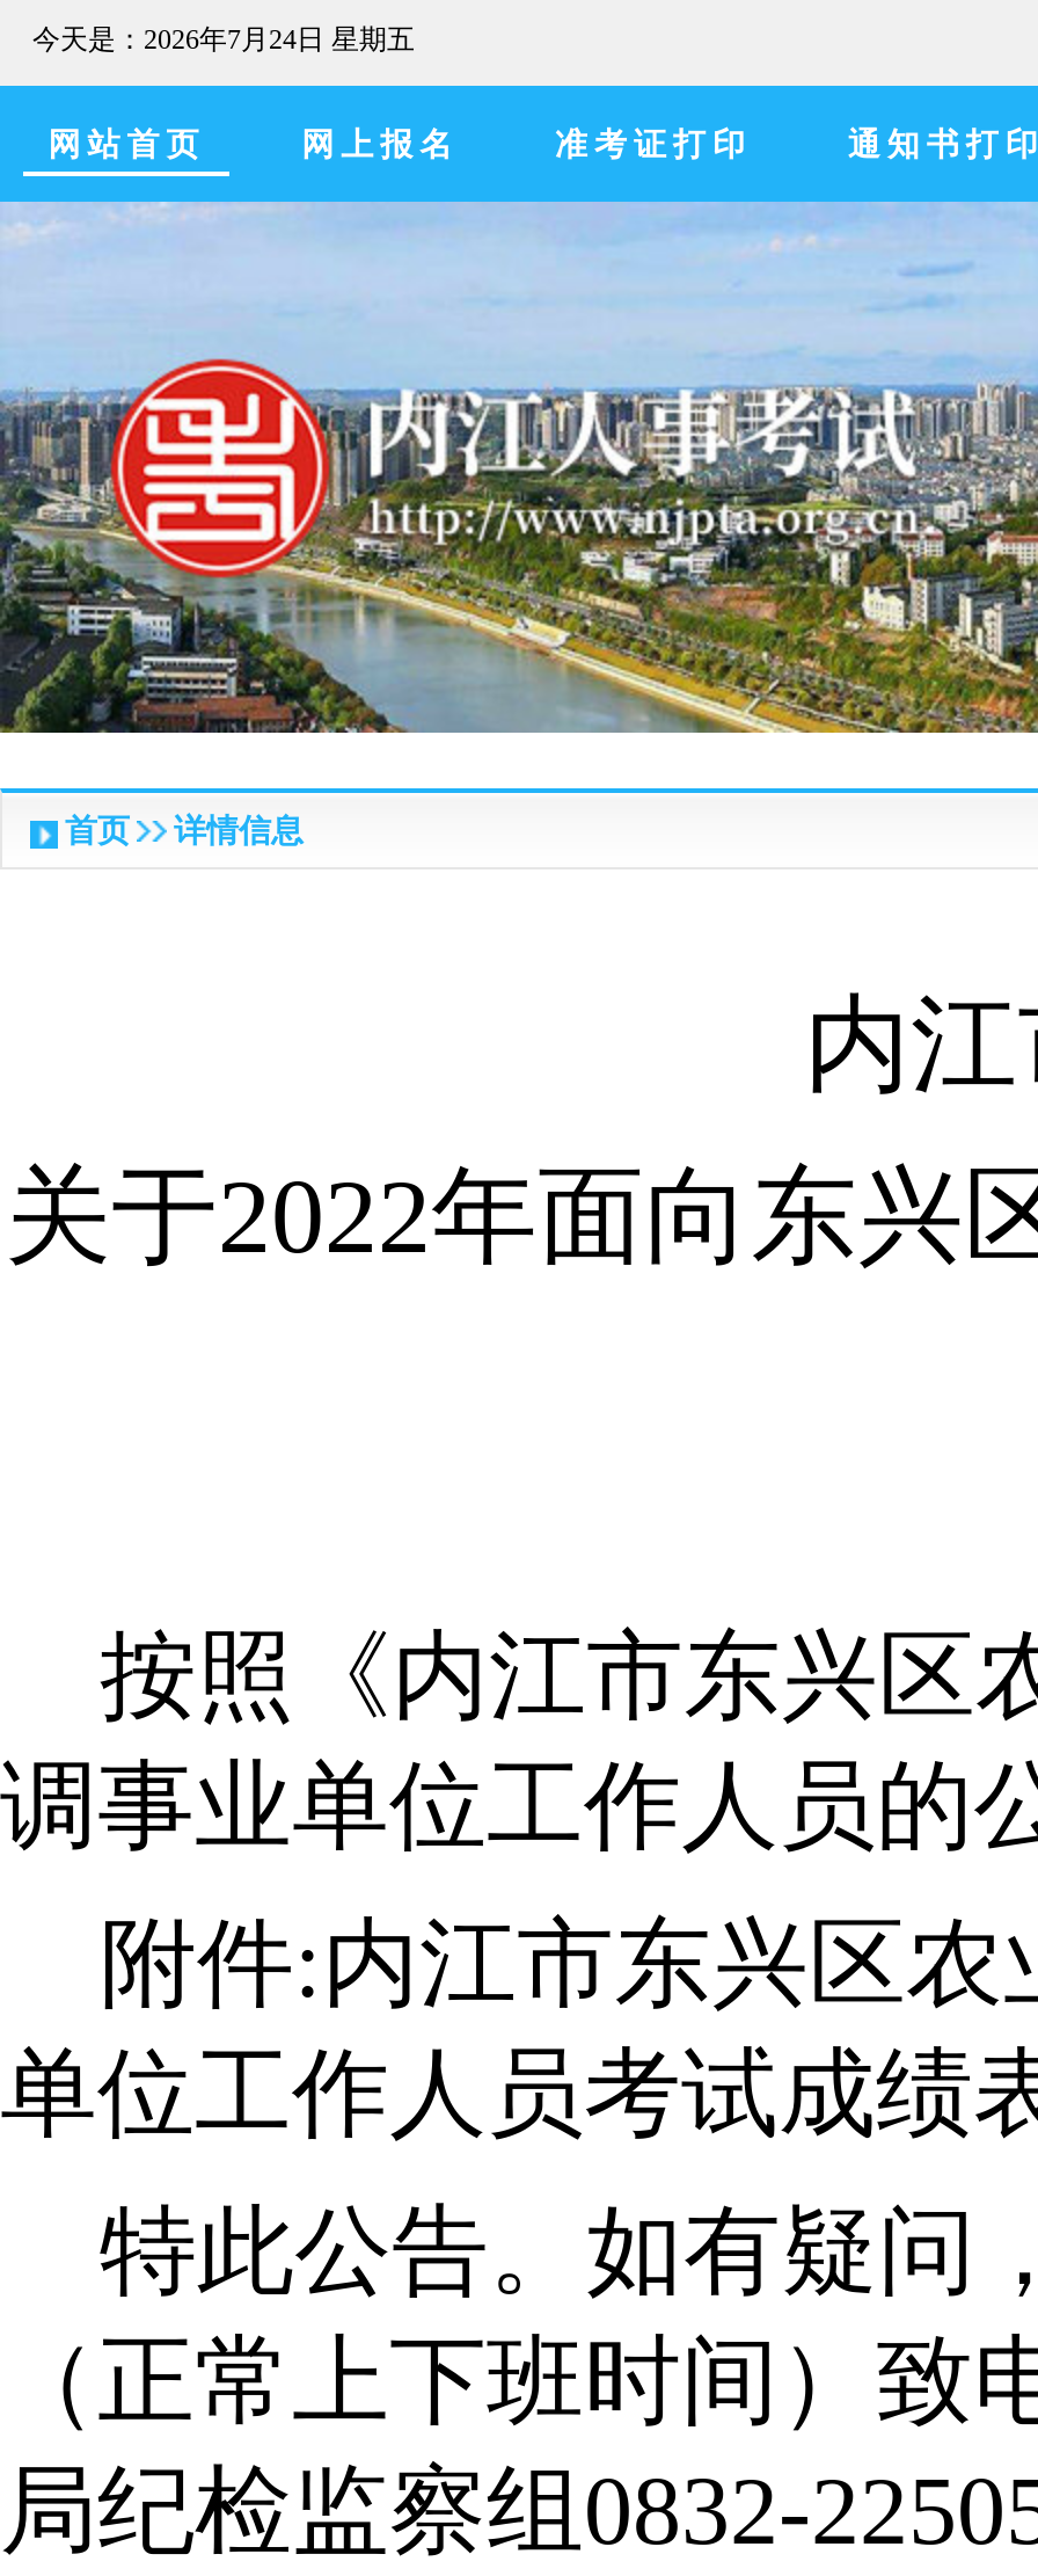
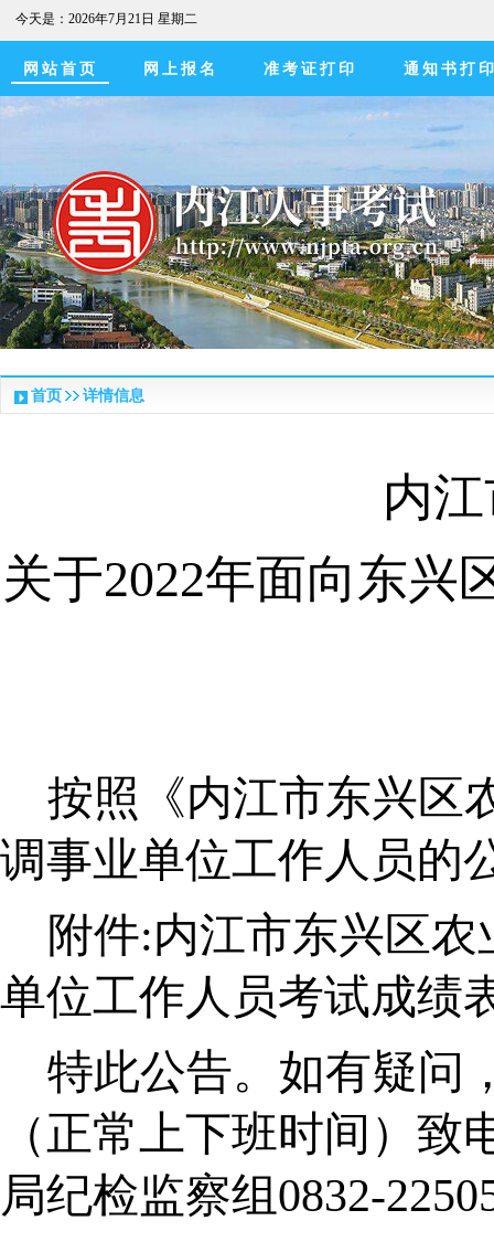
- 今天是：2026年7月24日 星期五
+ 今天是：2026年7月21日 星期二
